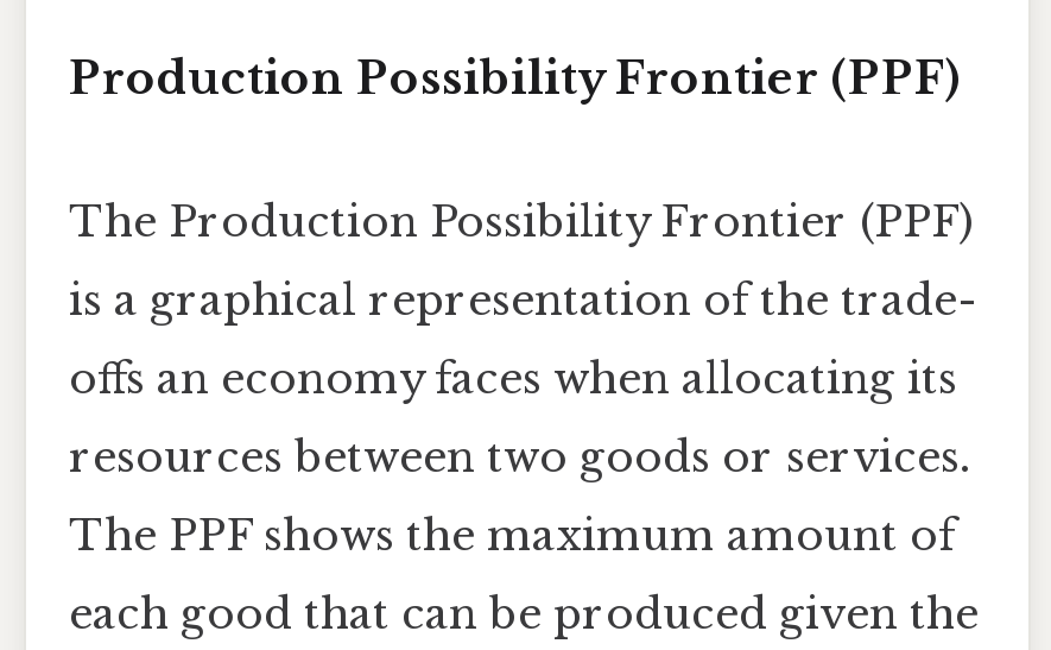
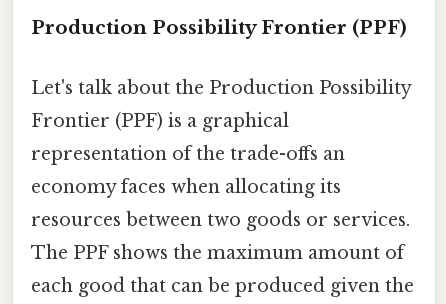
- The Production Possibility Frontier (PPF)
- is a graphical representation of the trade-
- offs an economy faces when allocating its
+ Let's talk about the Production Possibility
+ Frontier (PPF) is a graphical
+ representation of the trade-offs an
+ economy faces when allocating its
